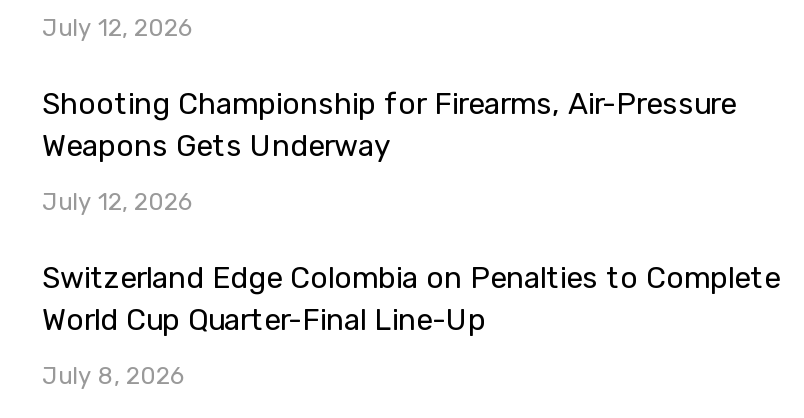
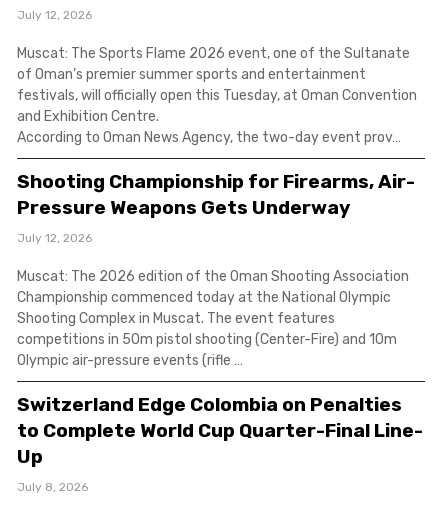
- Shooting Championship for Firearms, Air-Pressure
- Weapons Gets Underway
+ Muscat: The Sports Flame 2026 event, one of the Sultanate
+ of Oman’s premier summer sports and entertainment
+ festivals, will officially open this Tuesday, at Oman Convention
+ and Exhibition Centre.
+ According to Oman News Agency, the two-day event prov…
+ Shooting Championship for Firearms, Air-
+ Pressure Weapons Gets Underway

- Switzerland Edge Colombia on Penalties to Complete
- World Cup Quarter-Final Line-Up
+ Muscat: The 2026 edition of the Oman Shooting Association
+ Championship commenced today at the National Olympic
+ Shooting Complex in Muscat. The event features
+ competitions in 50m pistol shooting (Center-Fire) and 10m
+ Olympic air-pressure events (rifle …
+ Switzerland Edge Colombia on Penalties
+ to Complete World Cup Quarter-Final Line-
+ Up
